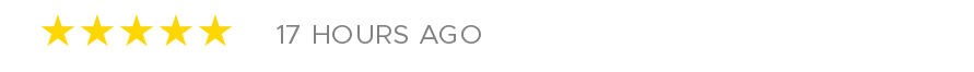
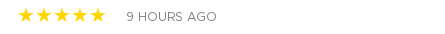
- 17 HOURS AGO
+ 9 HOURS AGO
